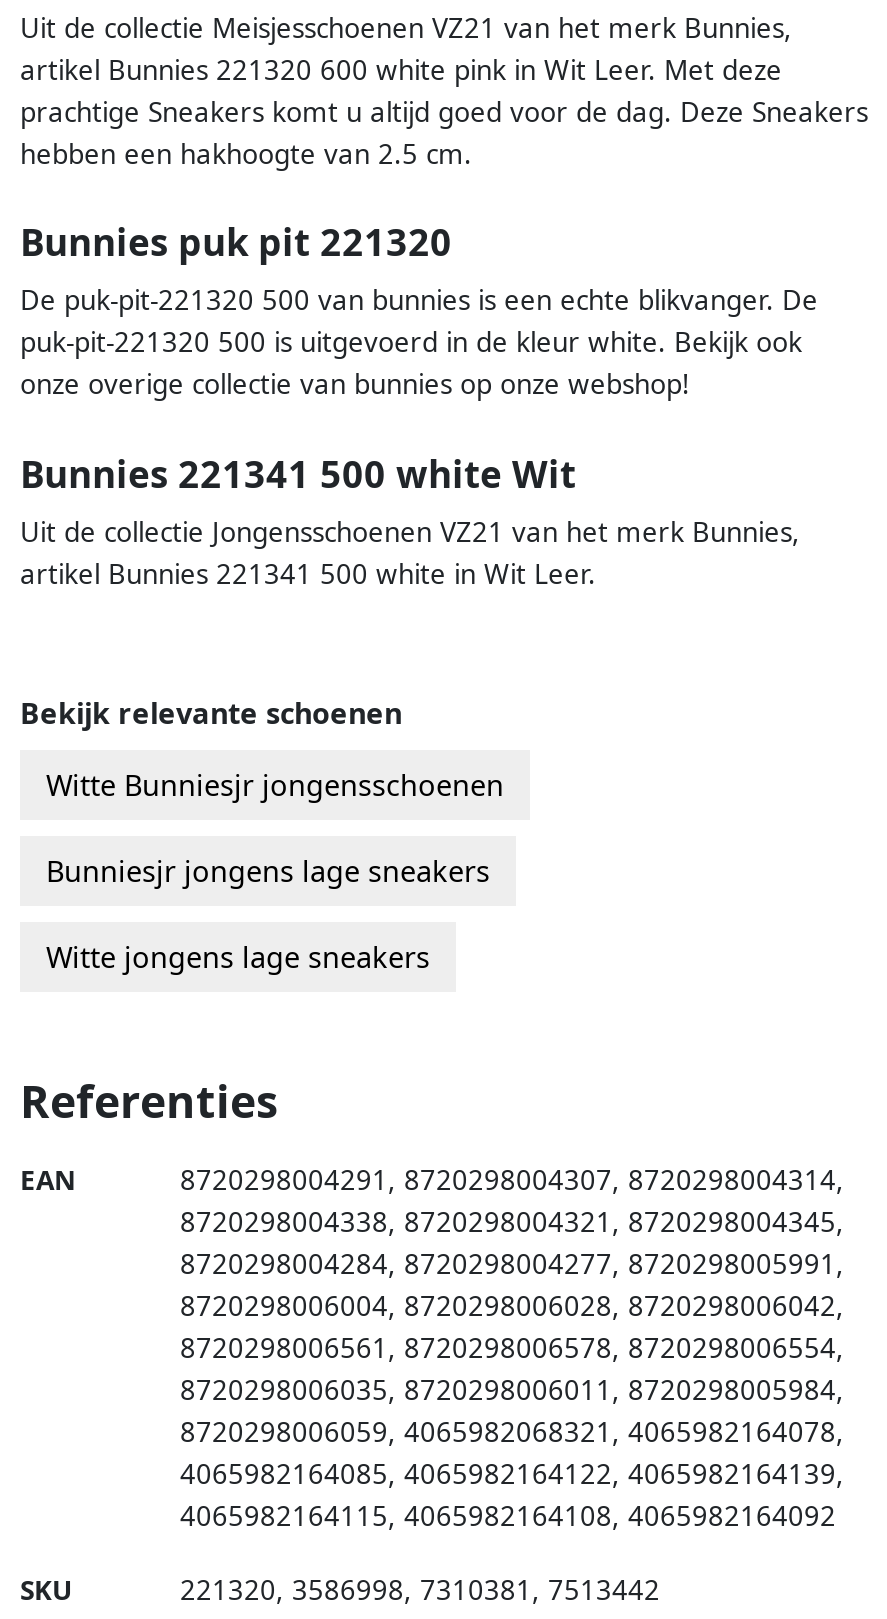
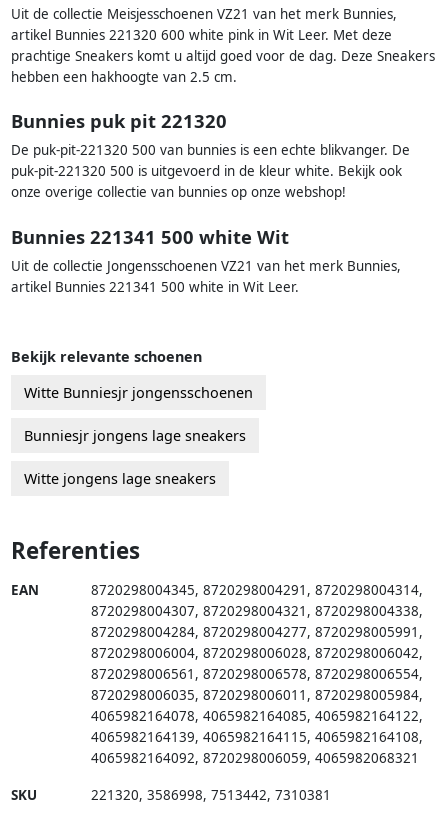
- 8720298004291, 8720298004307, 8720298004314,
+ 8720298004345, 8720298004291, 8720298004314,

- 8720298004338, 8720298004321, 8720298004345,
+ 8720298004307, 8720298004321, 8720298004338,

- 8720298006059, 4065982068321, 4065982164078,
+ 4065982164078, 4065982164085, 4065982164122,

- 4065982164085, 4065982164122, 4065982164139,
+ 4065982164139, 4065982164115, 4065982164108,

- 4065982164115, 4065982164108, 4065982164092
+ 4065982164092, 8720298006059, 4065982068321

- 221320, 3586998, 7310381, 7513442
+ 221320, 3586998, 7513442, 7310381
